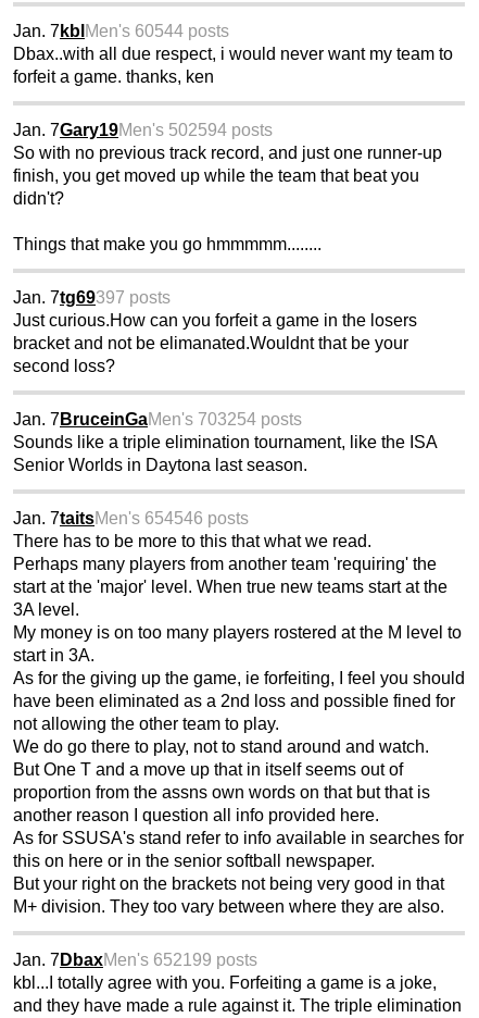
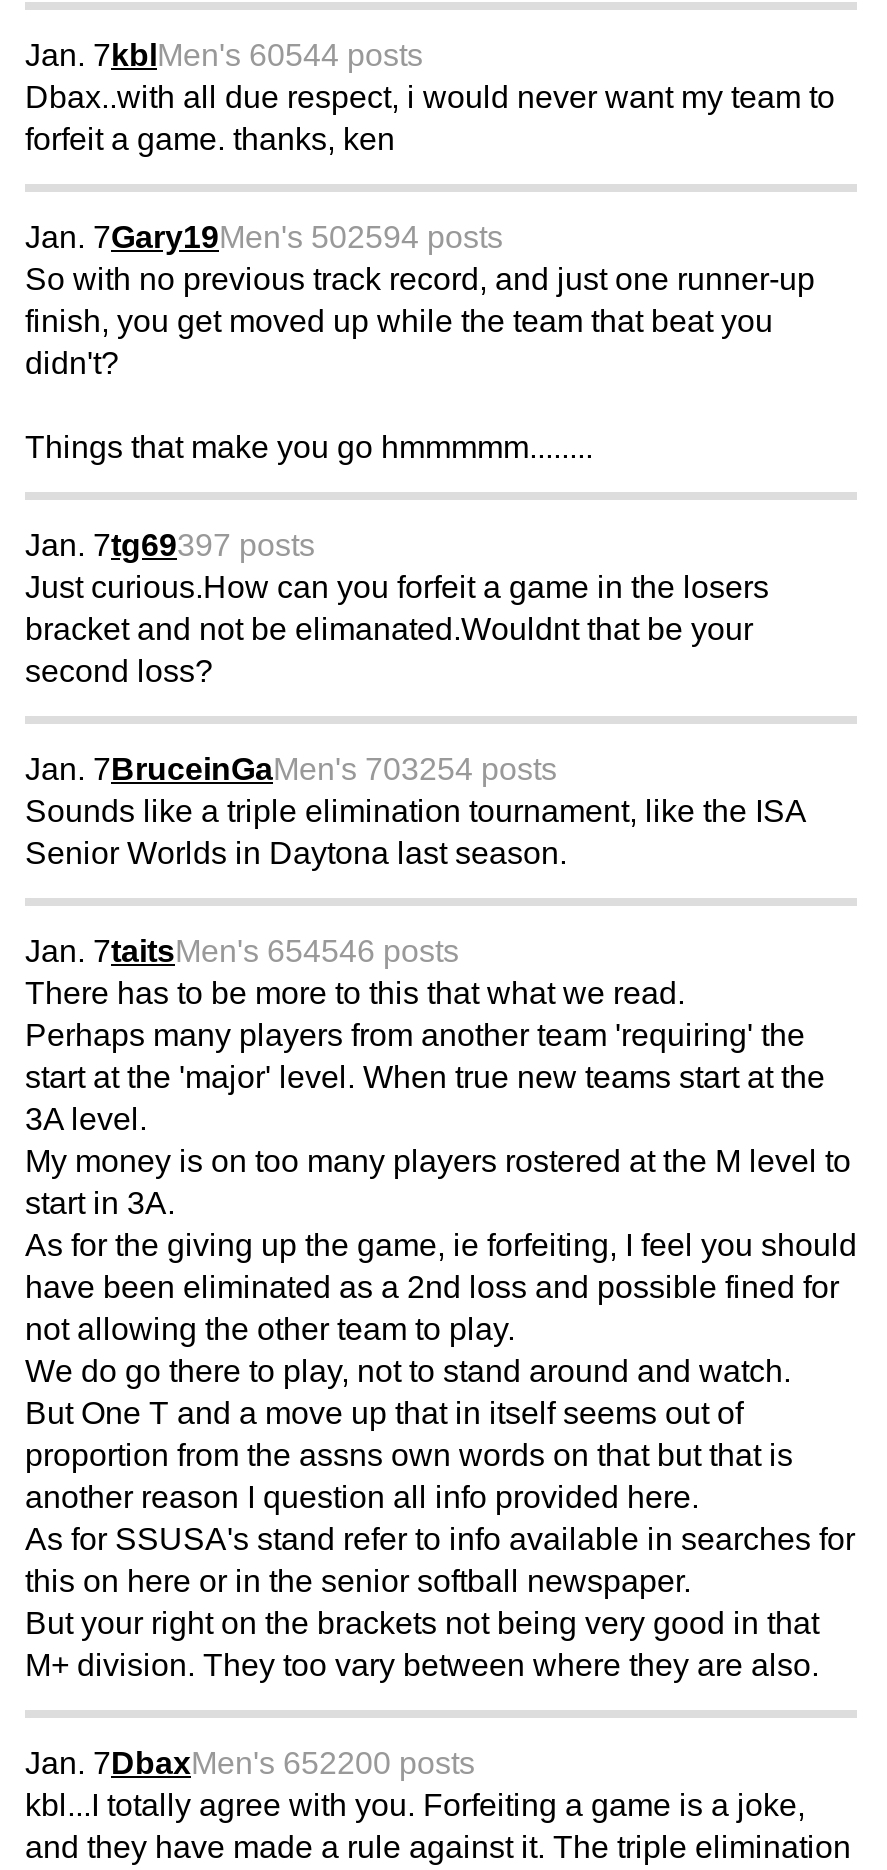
- Jan. 7DbaxMen's 652199 posts
+ Jan. 7DbaxMen's 652200 posts
